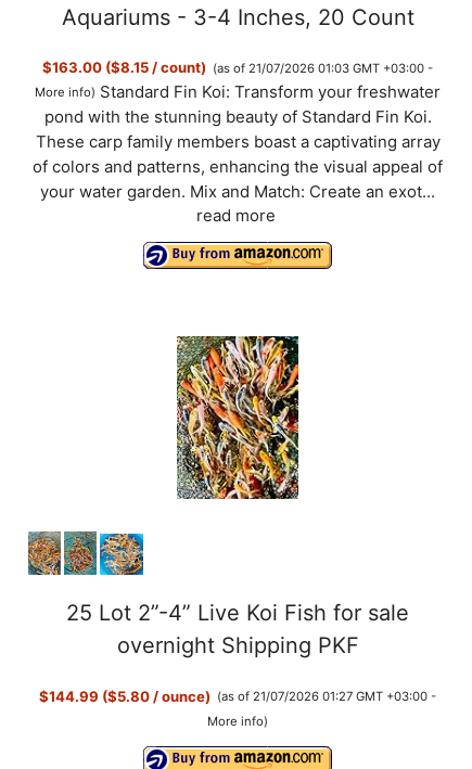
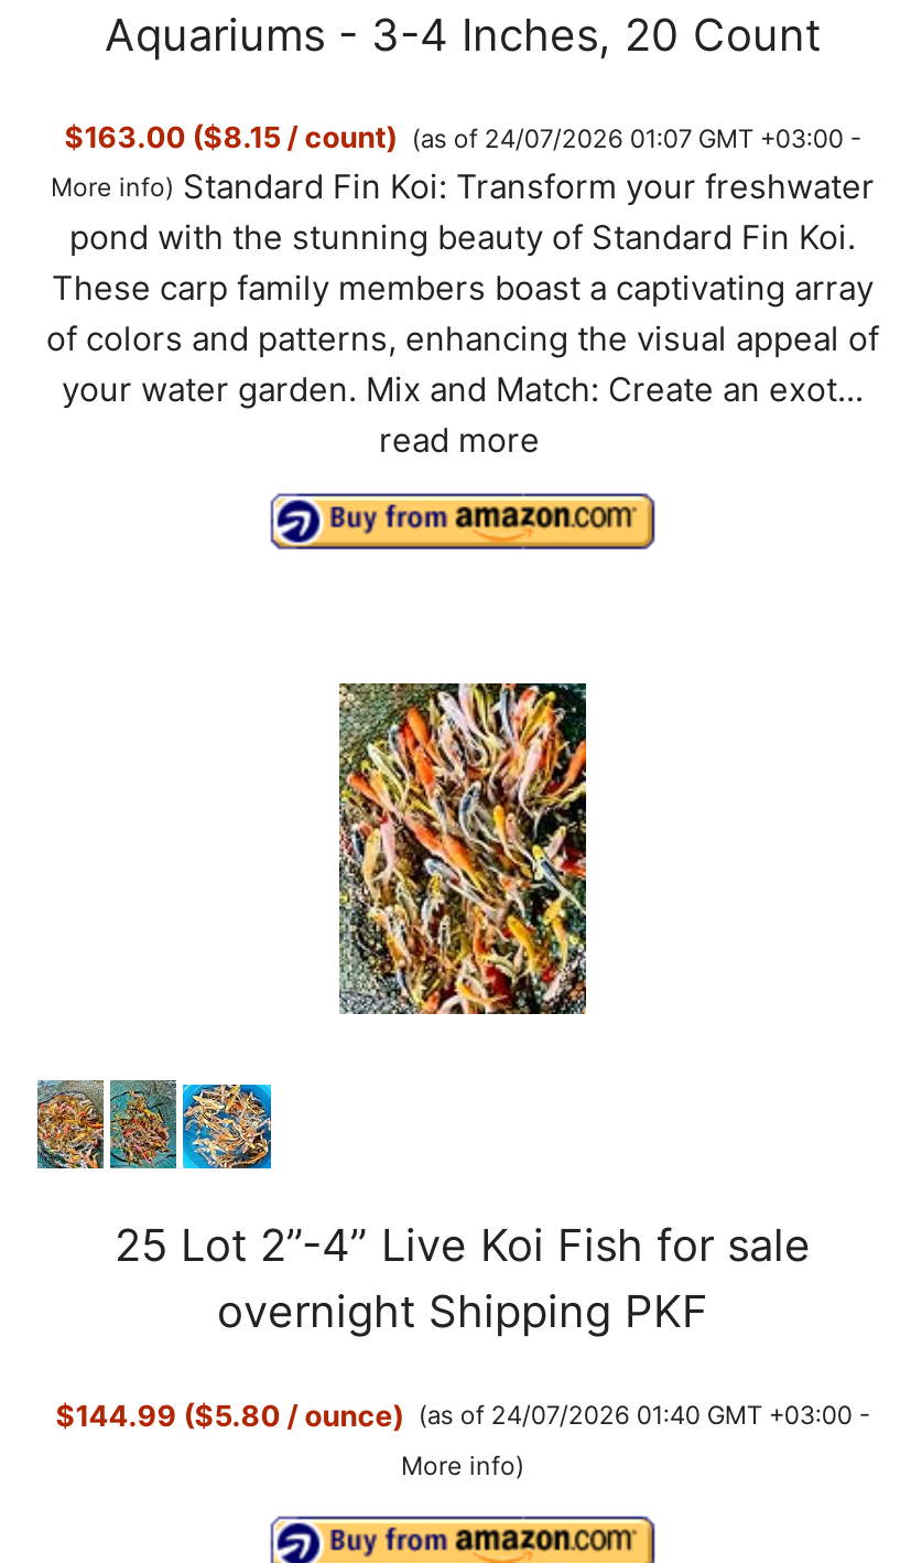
- $163.00 ($8.15 / count) (as of 21/07/2026 01:03 GMT +03:00 -
+ $163.00 ($8.15 / count) (as of 24/07/2026 01:07 GMT +03:00 -

- $144.99 ($5.80 / ounce) (as of 21/07/2026 01:27 GMT +03:00 -
+ $144.99 ($5.80 / ounce) (as of 24/07/2026 01:40 GMT +03:00 -
